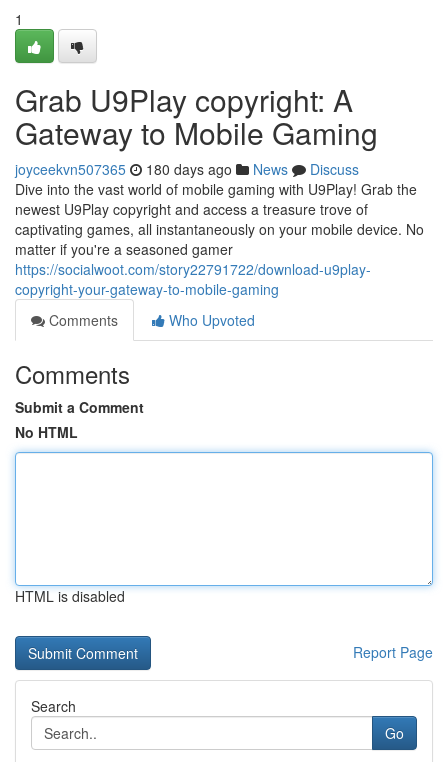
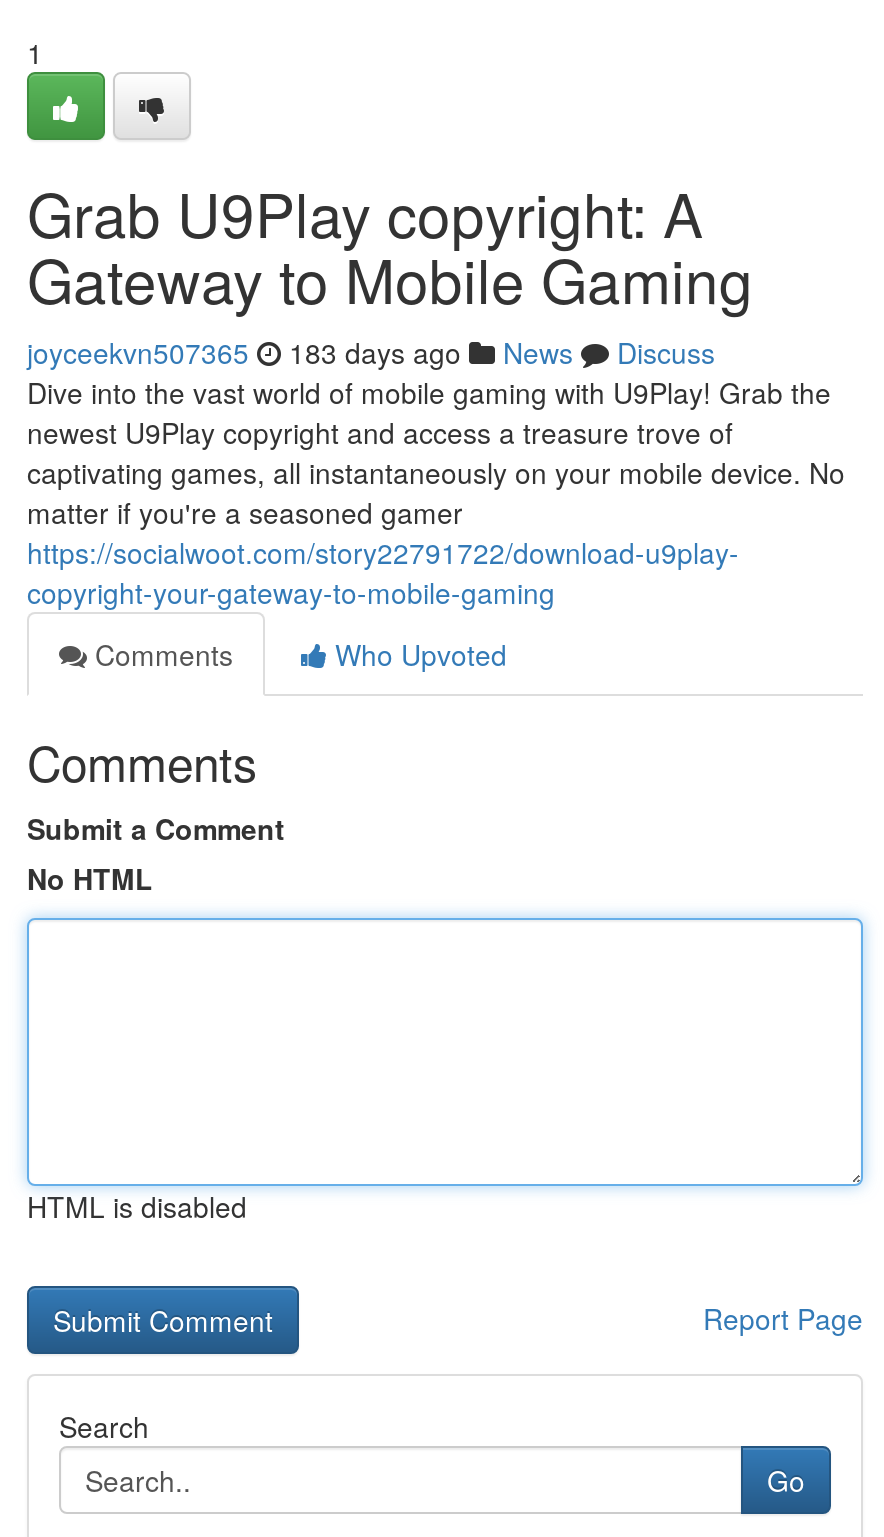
- joyceekvn507365 180 days ago News Discuss
+ joyceekvn507365 183 days ago News Discuss
